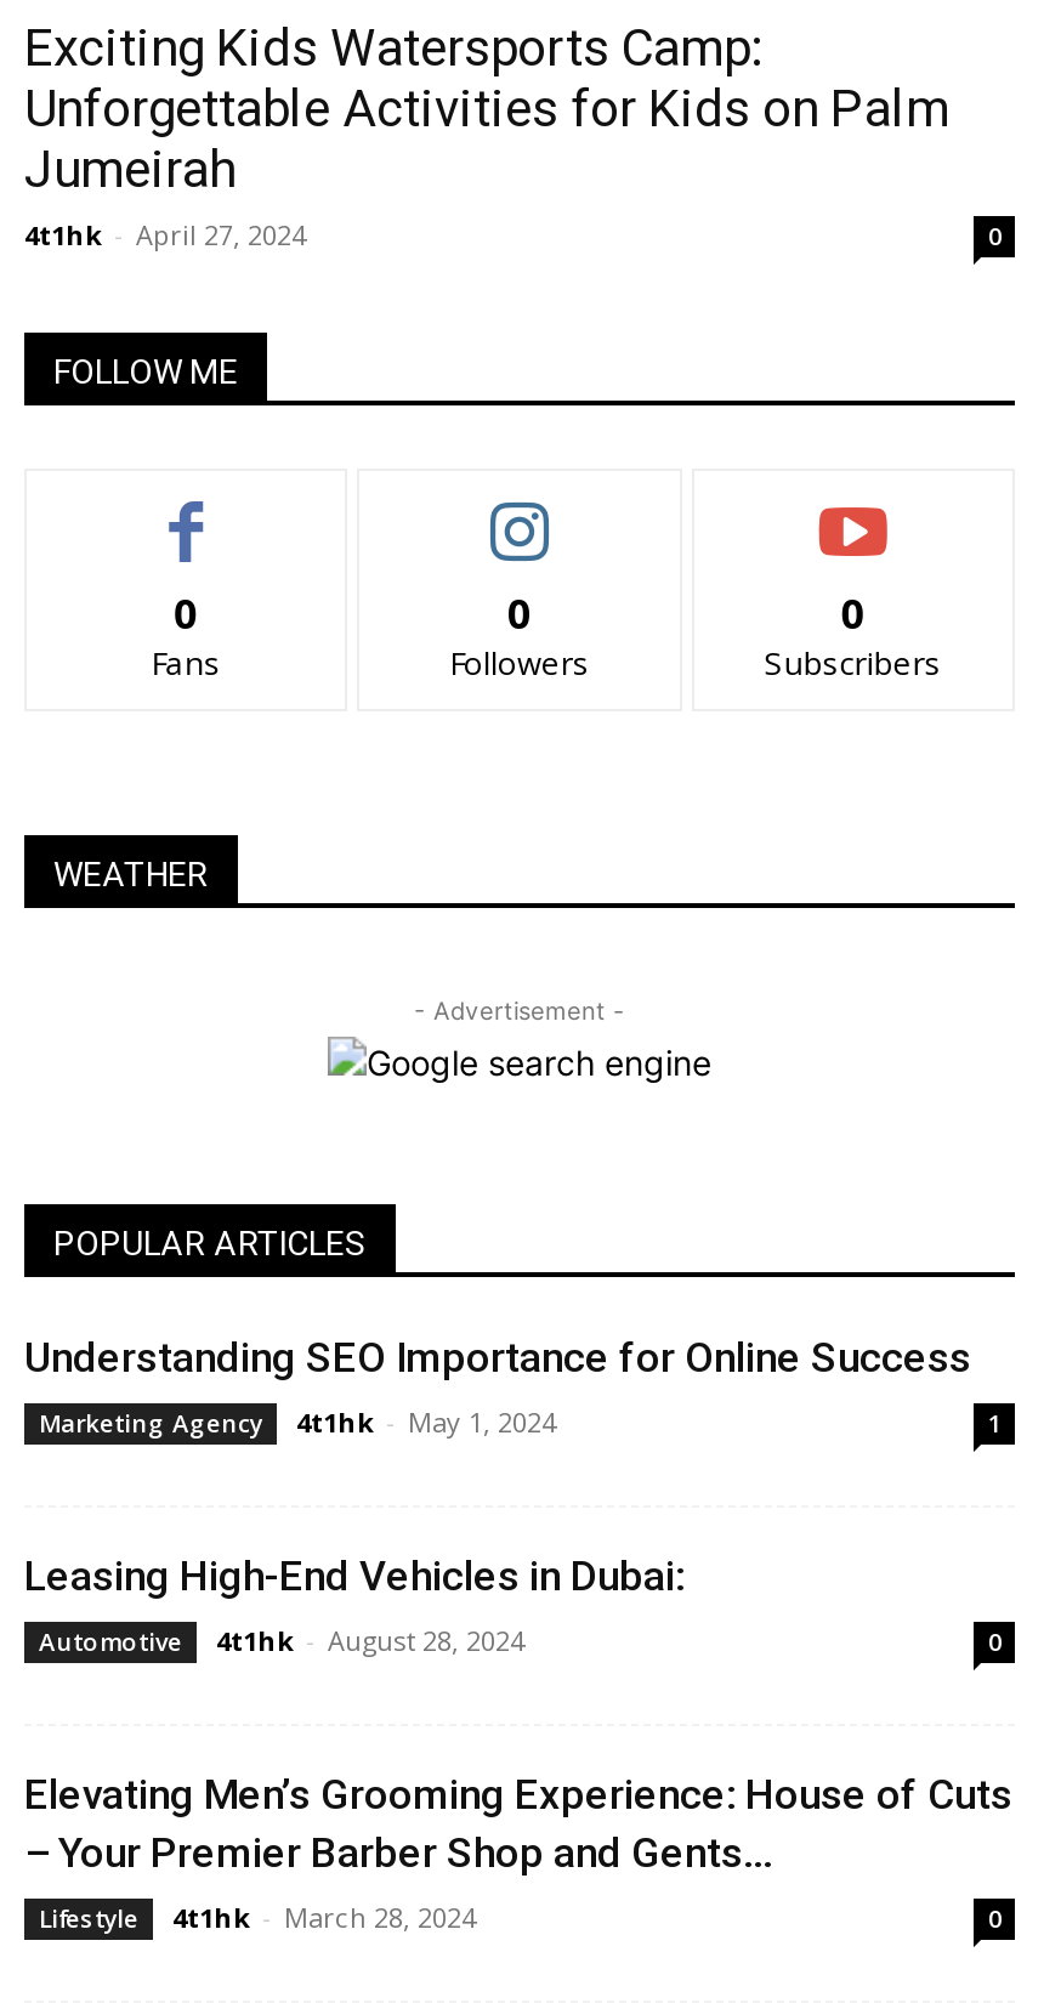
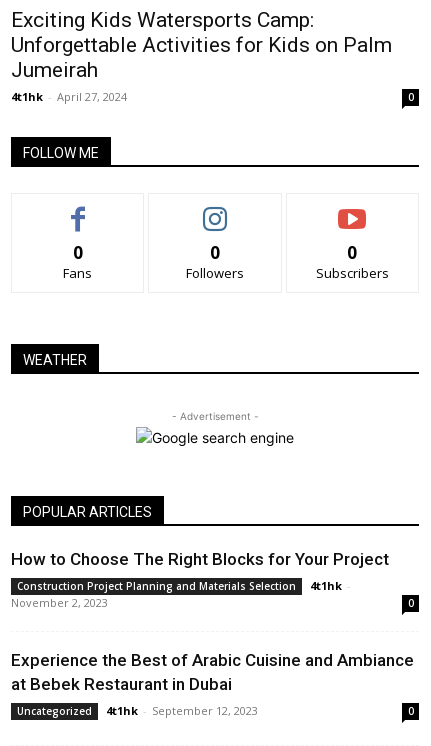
- Understanding SEO Importance for Online Success
- Marketing Agency
- 4t1hk - May 1, 2024
- 1
- Leasing High-End Vehicles in Dubai:
- Automotive
- 4t1hk - August 28, 2024
+ How to Choose The Right Blocks for Your Project
+ Construction Project Planning and Materials Selection
+ 4t1hk -
+ November 2, 2023

- Elevating Men’s Grooming Experience: House of Cuts
- – Your Premier Barber Shop and Gents...
+ Experience the Best of Arabic Cuisine and Ambiance
+ at Bebek Restaurant in Dubai

- Lifestyle
- 4t1hk - March 28, 2024
+ Uncategorized
+ 4t1hk - September 12, 2023
